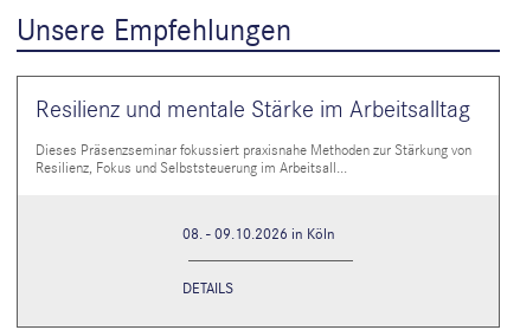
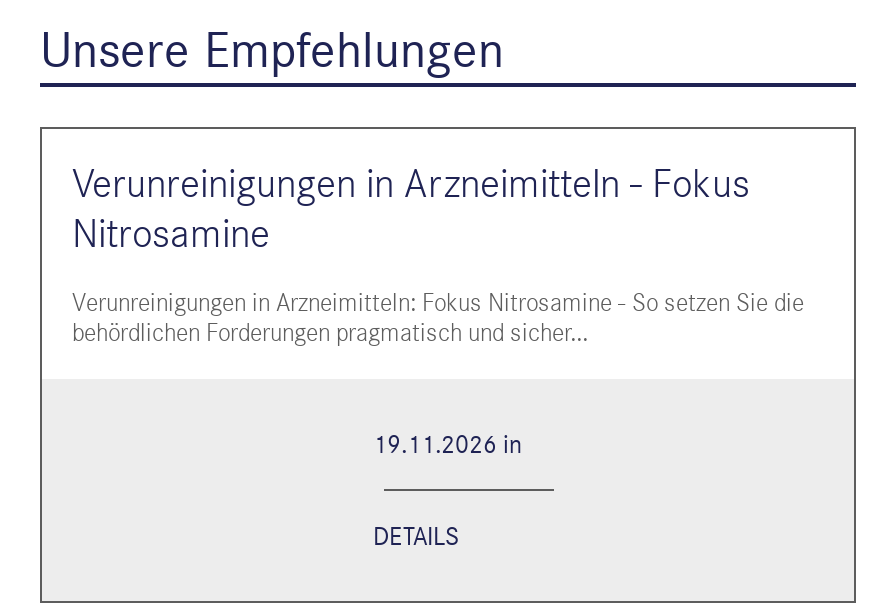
- Resilienz und mentale Stärke im Arbeitsalltag
+ Verunreinigungen in Arzneimitteln - Fokus
+ Nitrosamine

- Dieses Präsenzseminar fokussiert praxisnahe Methoden zur Stärkung von
- Resilienz, Fokus und Selbststeuerung im Arbeitsall...
+ Verunreinigungen in Arzneimitteln: Fokus Nitrosamine - So setzen Sie die
+ behördlichen Forderungen pragmatisch und sicher...

- 08. - 09.10.2026 in Köln
+ 19.11.2026 in
